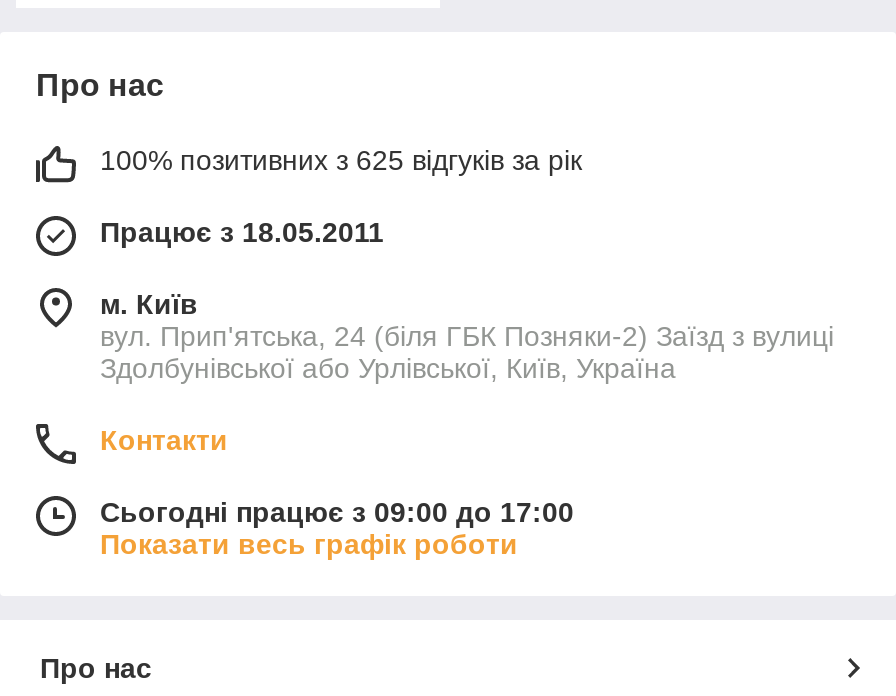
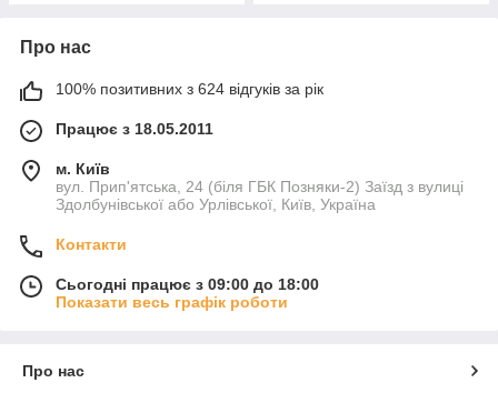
- 100% позитивних з 625 відгуків за рік
+ 100% позитивних з 624 відгуків за рік

- Сьогодні працює з 09:00 до 17:00
+ Сьогодні працює з 09:00 до 18:00
